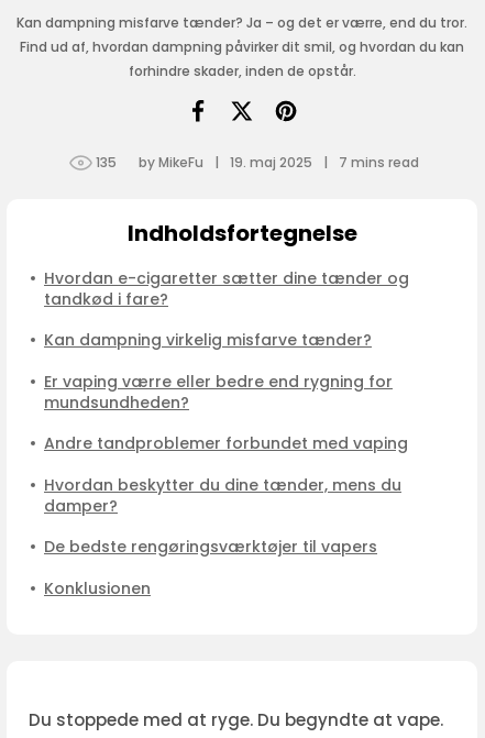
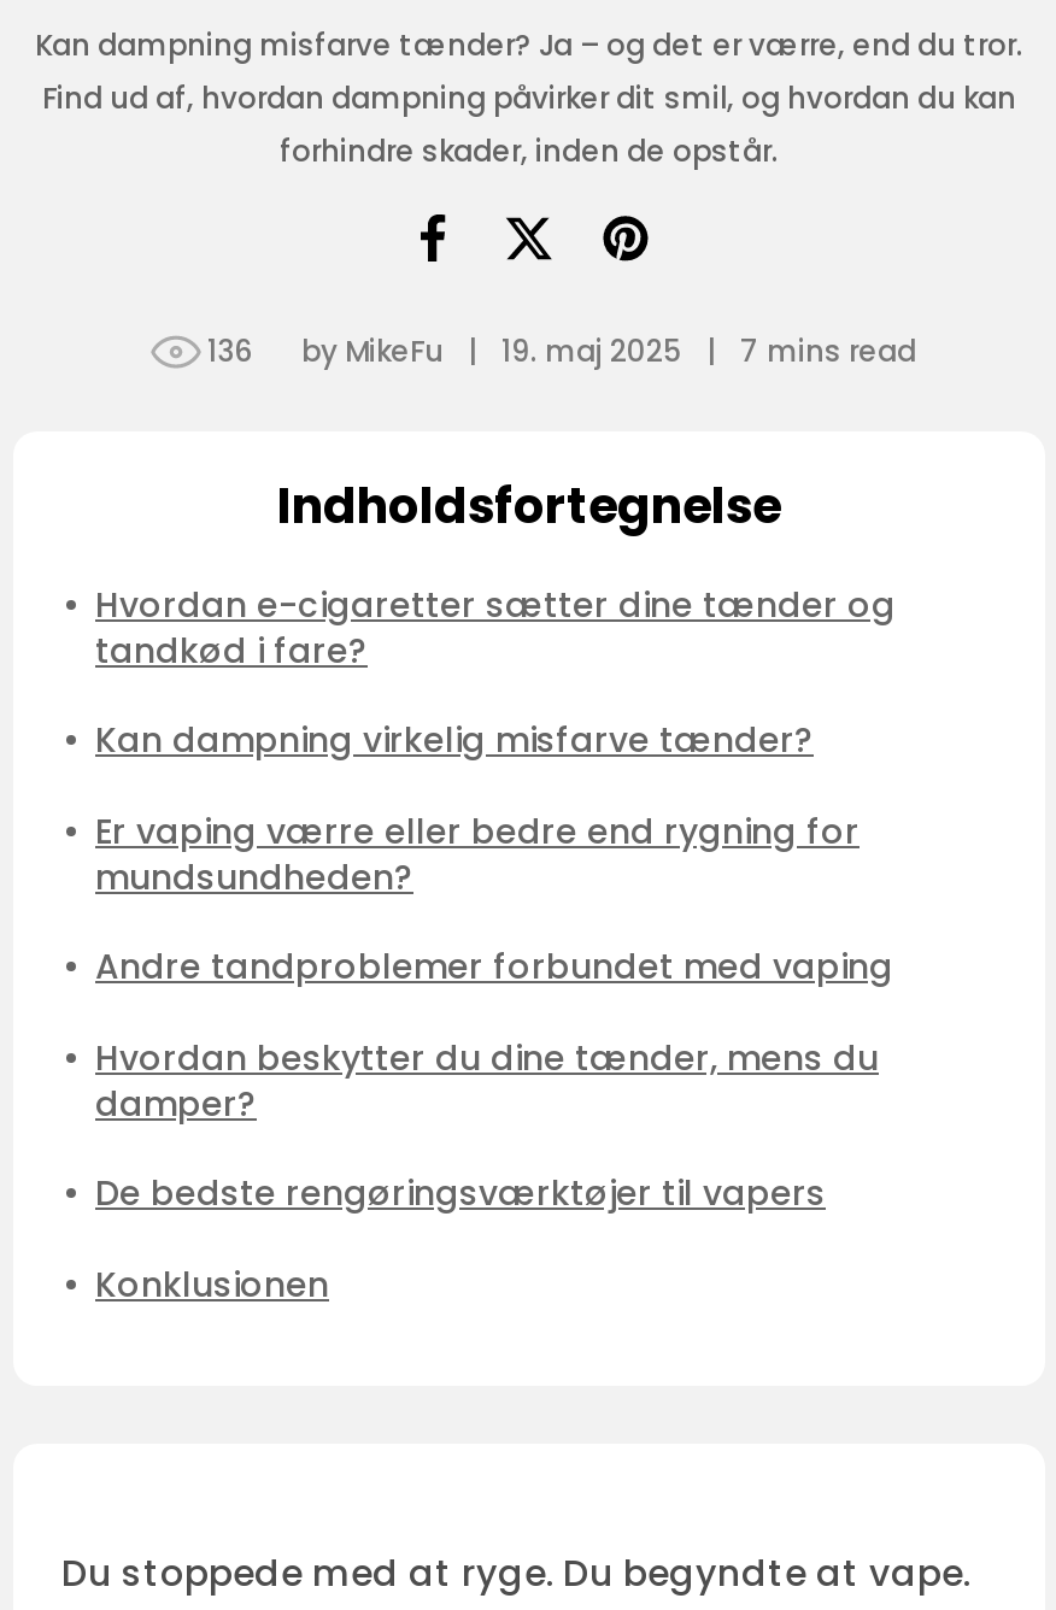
- 135
+ 136
